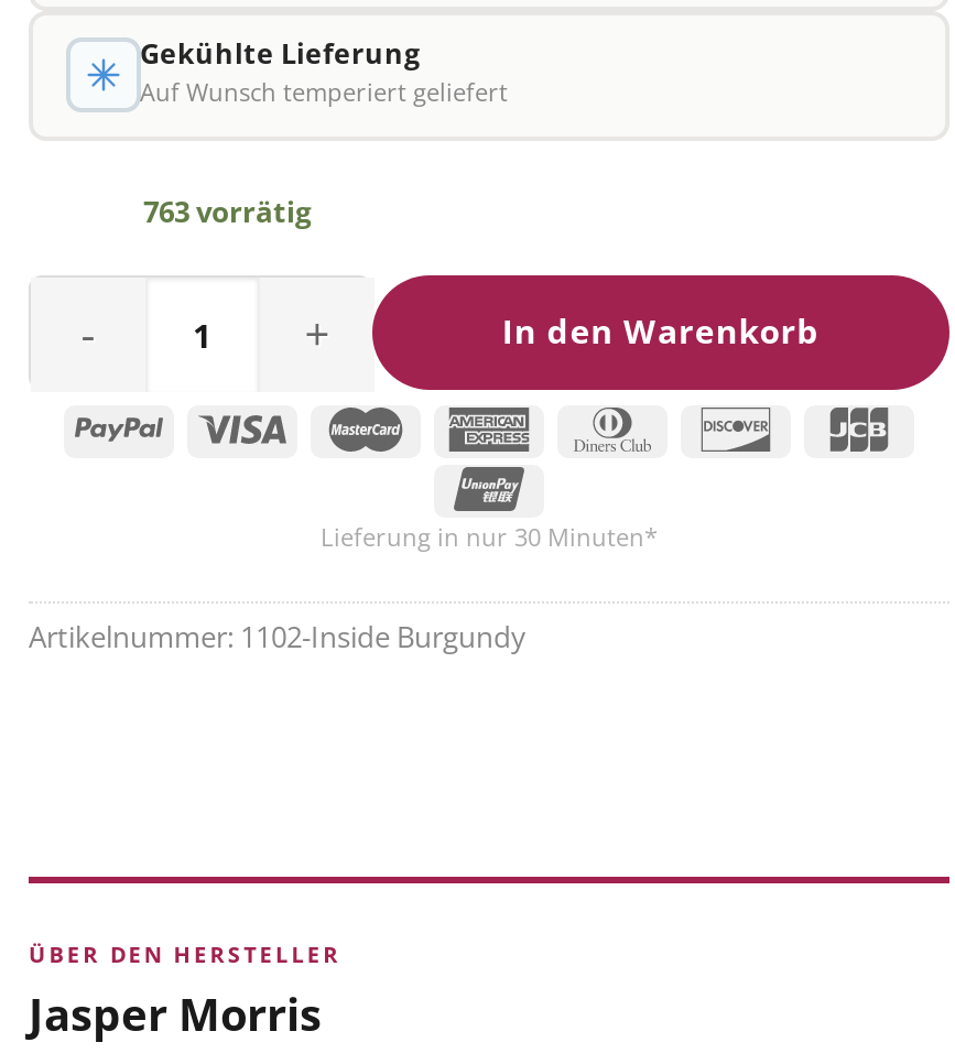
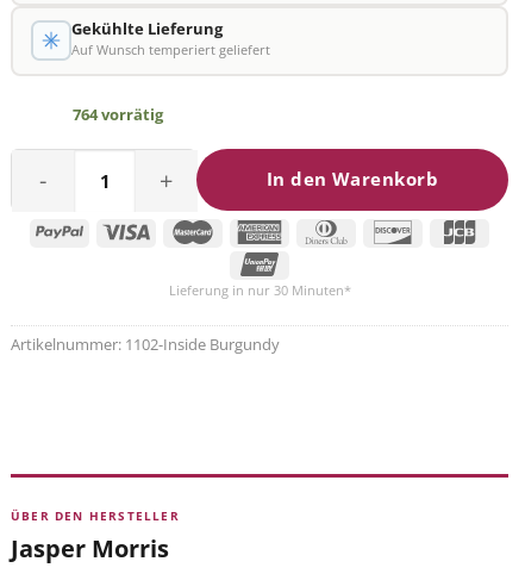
- 763 vorrätig
+ 764 vorrätig
